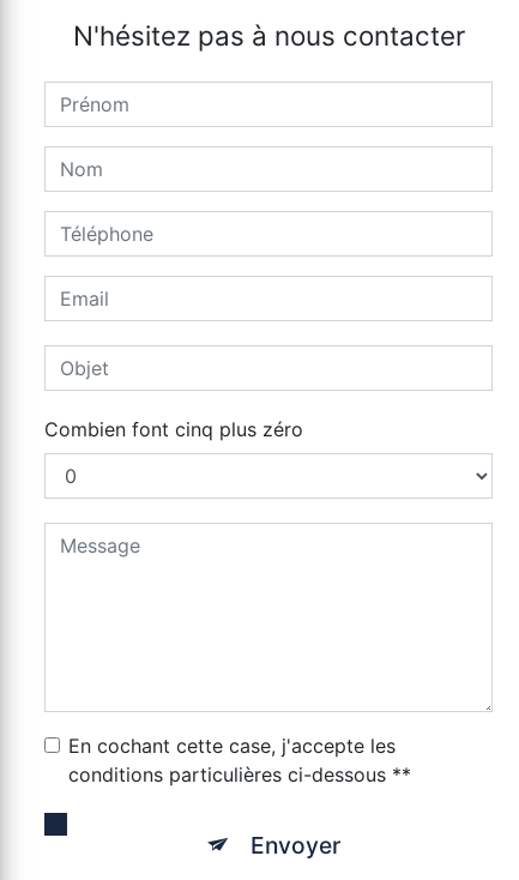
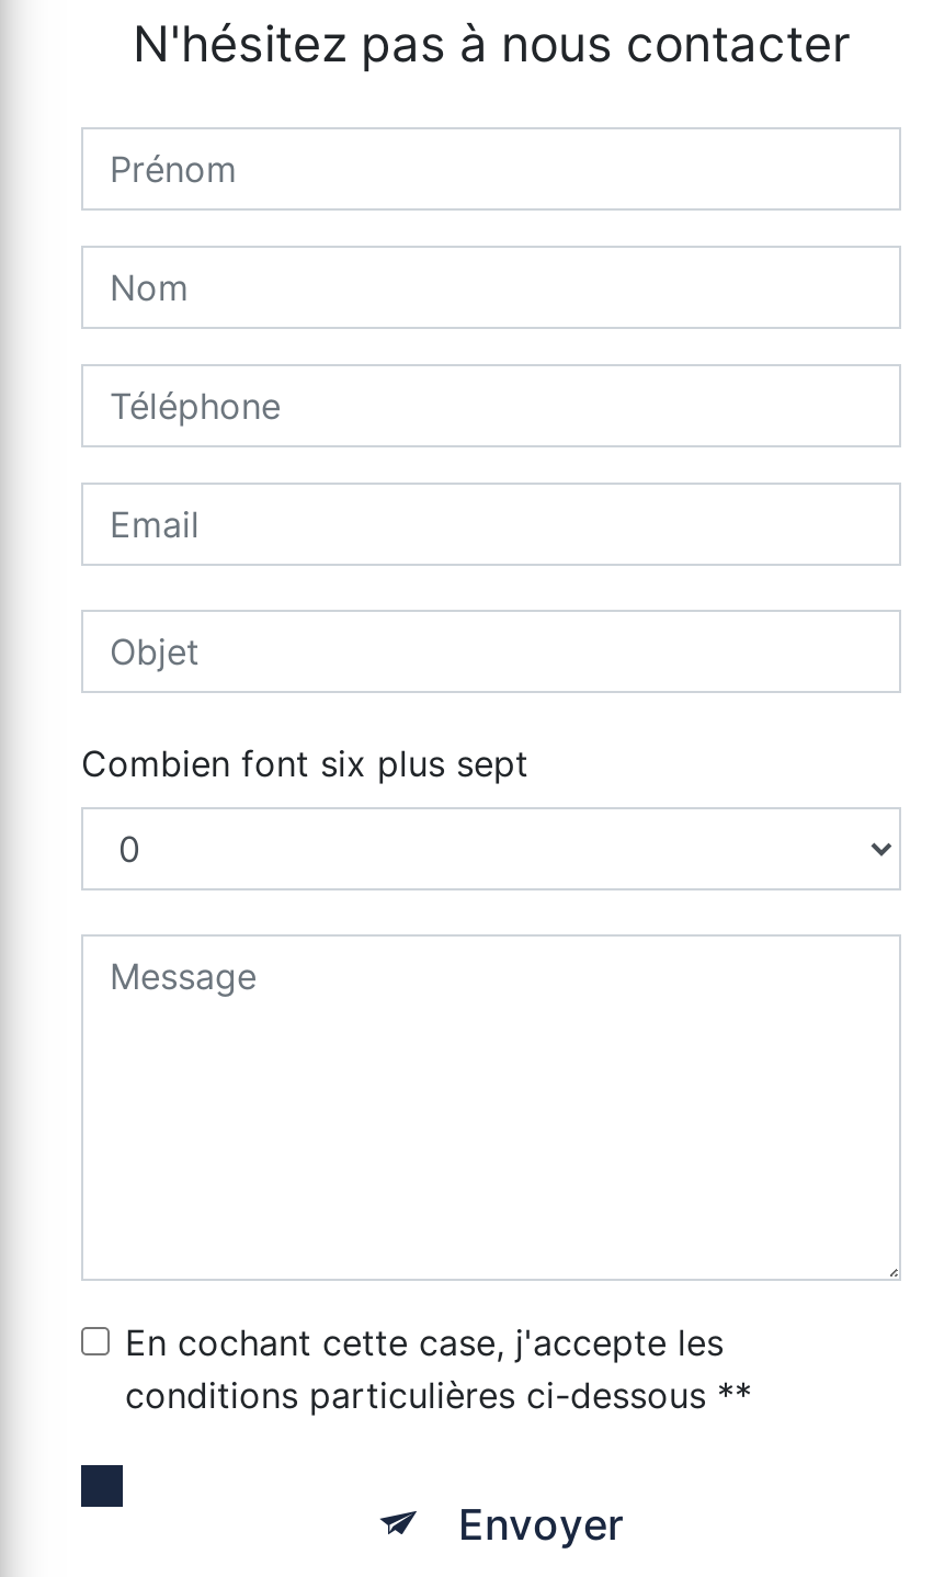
- Combien font cinq plus zéro
+ Combien font six plus sept
